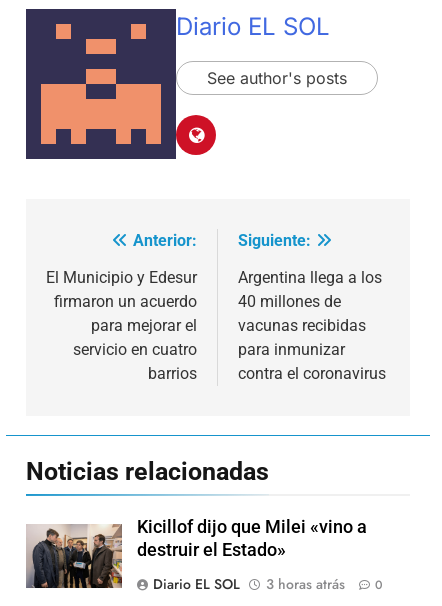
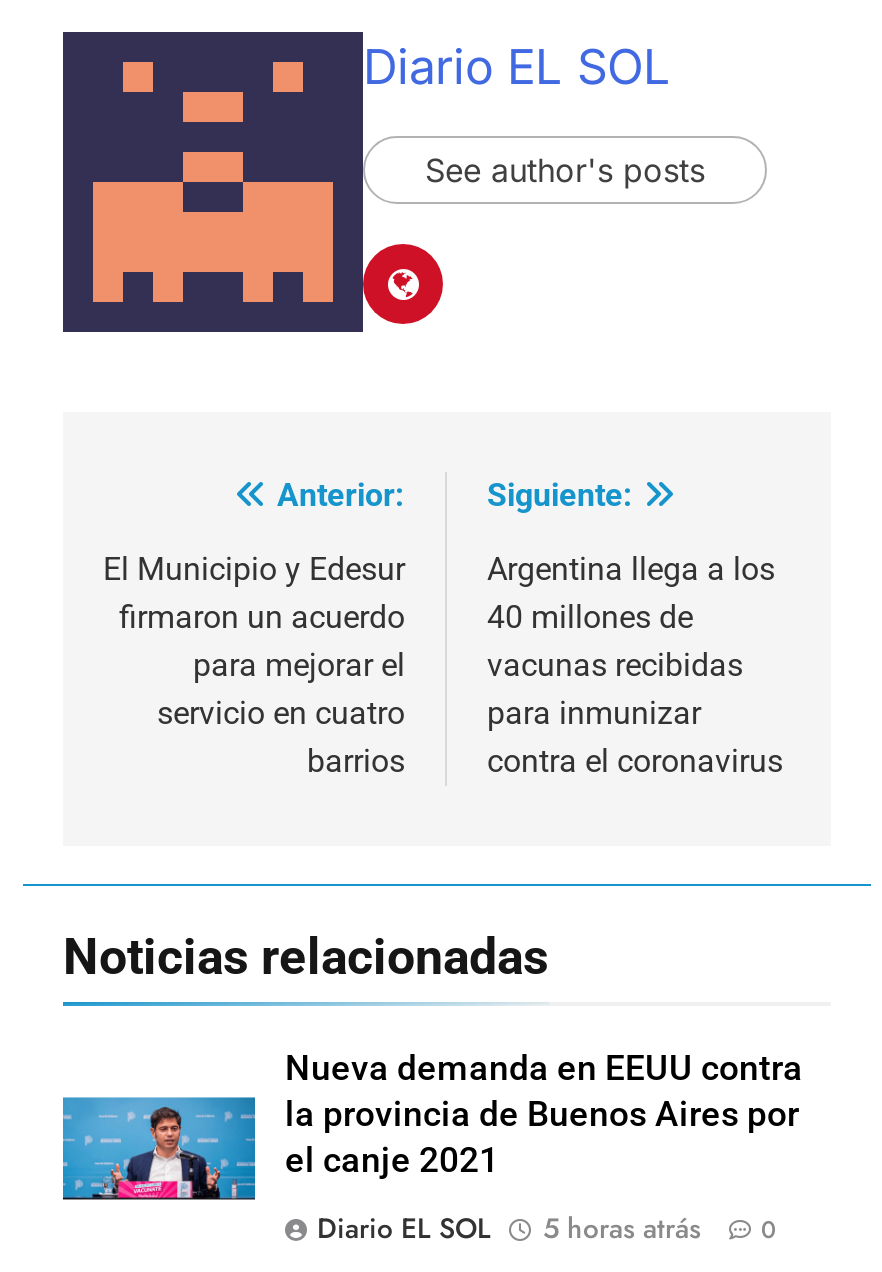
- [image]
- Kicillof dijo que Milei «vino a
- destruir el Estado»
+ [image]
+ Nueva demanda en EEUU contra
+ la provincia de Buenos Aires por
+ el canje 2021

- Diario EL SOL 3 horas atrás 0
+ Diario EL SOL 5 horas atrás 0
